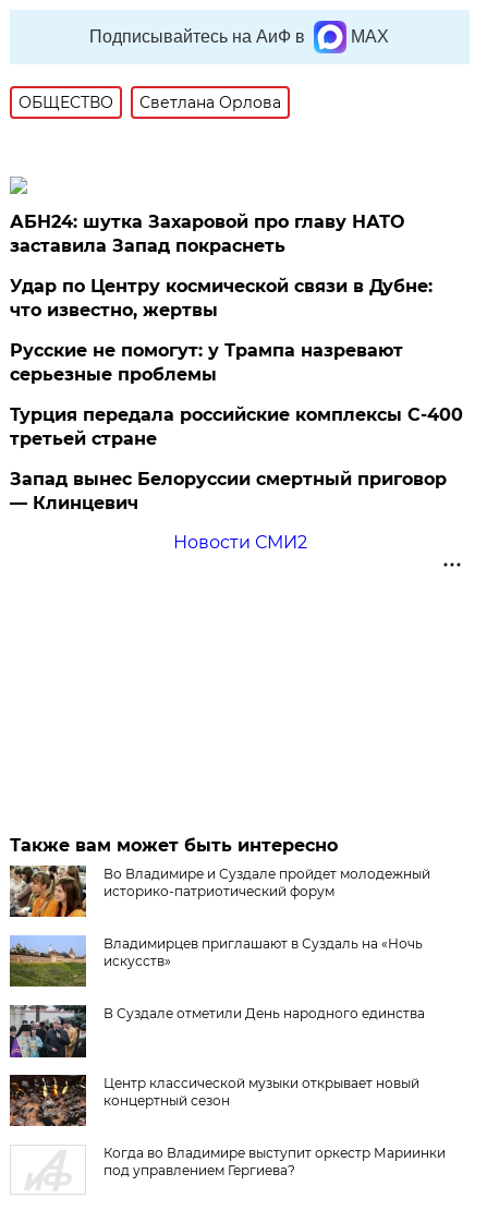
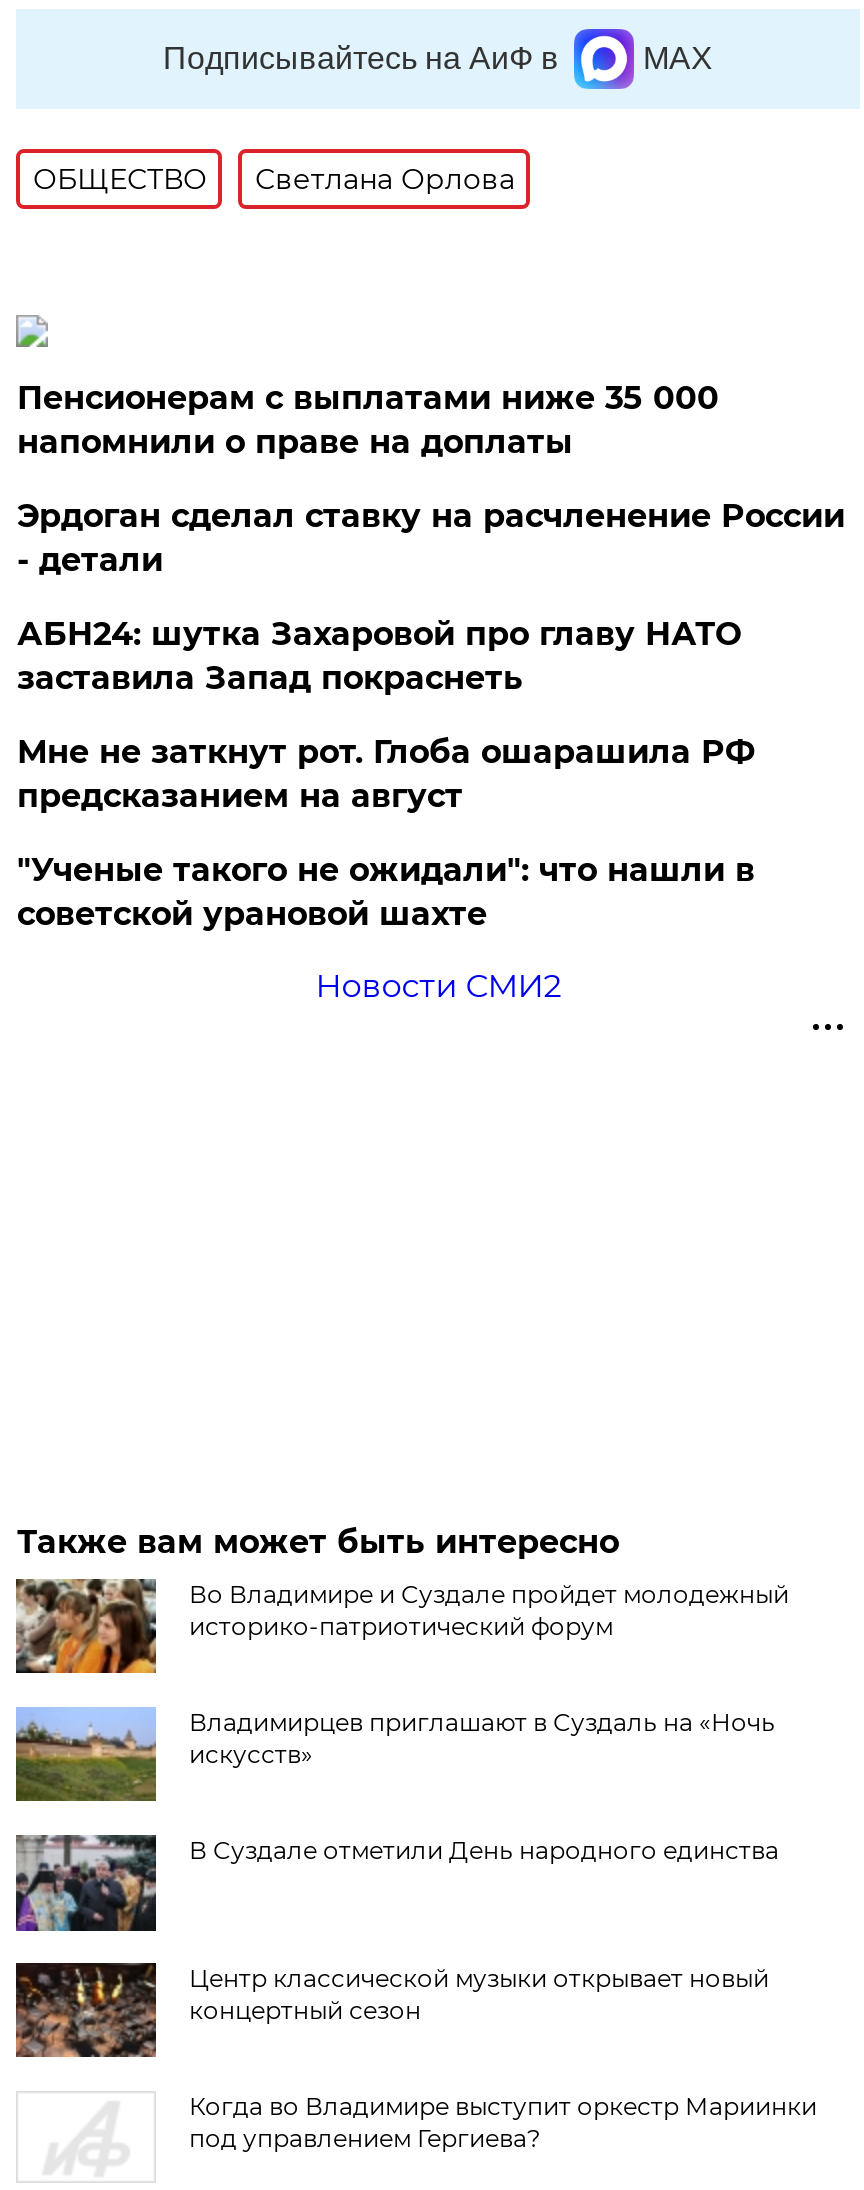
+ Пенсионерам с выплатами ниже 35 000
+ напомнили о праве на доплаты
+ Эрдоган сделал ставку на расчленение России
+ - детали

moved down: АБН24: шутка Захаровой про главу НАТО | заставила Запад покраснеть

- Удар по Центру космической связи в Дубне:
- что известно, жертвы
- Русские не помогут: у Трампа назревают
- серьезные проблемы
- Турция передала российские комплексы С-400
- третьей стране
- Запад вынес Белоруссии смертный приговор
- — Клинцевич
+ Мне не заткнут рот. Глоба ошарашила РФ
+ предсказанием на август
+ "Ученые такого не ожидали": что нашли в
+ советской урановой шахте
